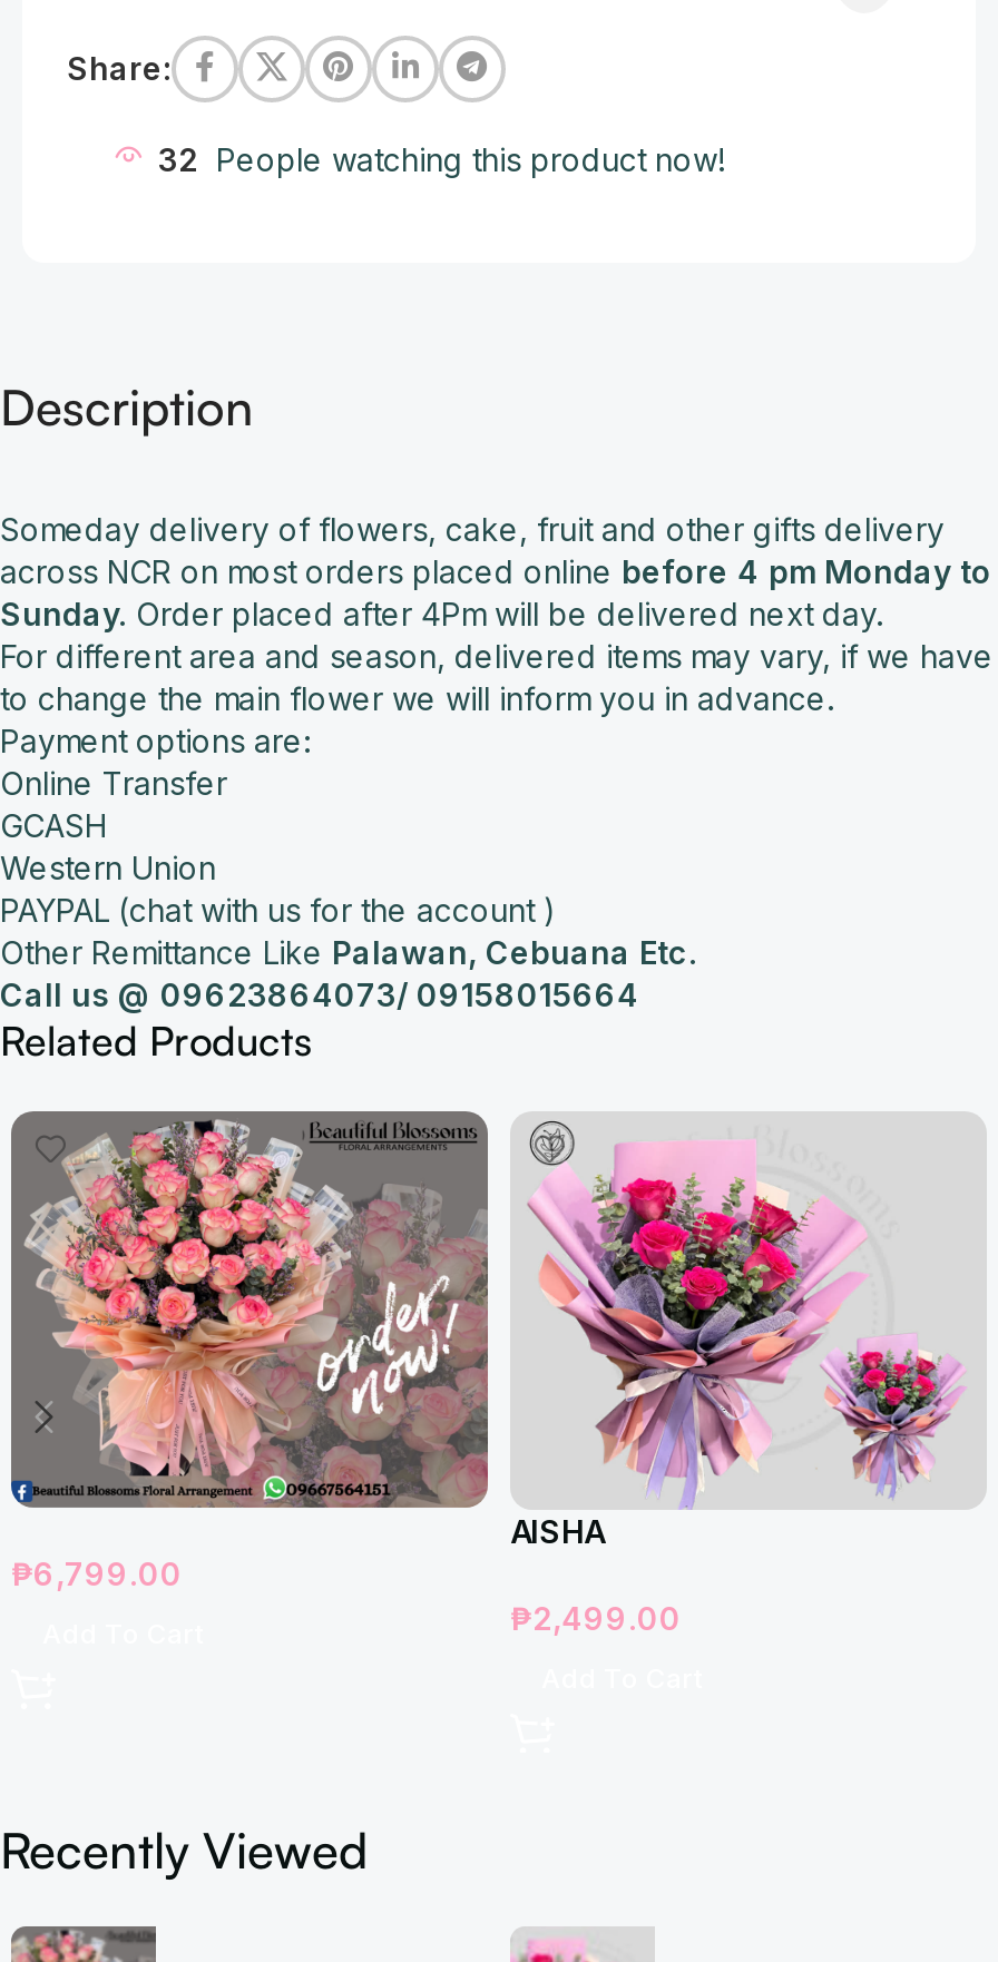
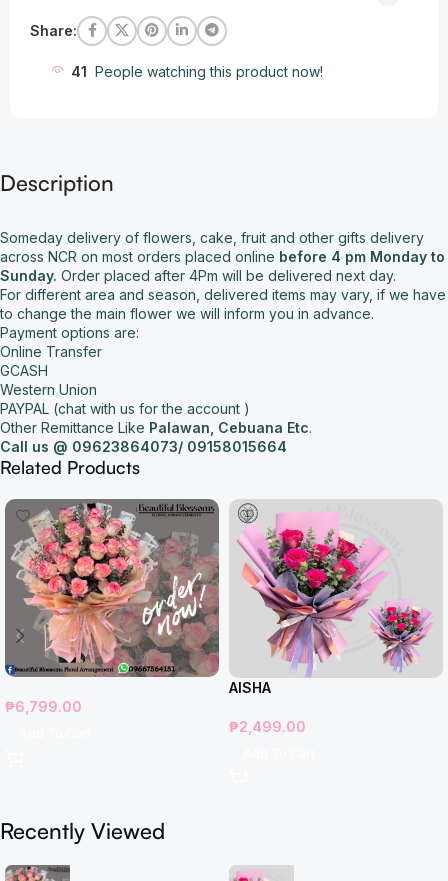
- 32 People watching this product now!
+ 41 People watching this product now!
